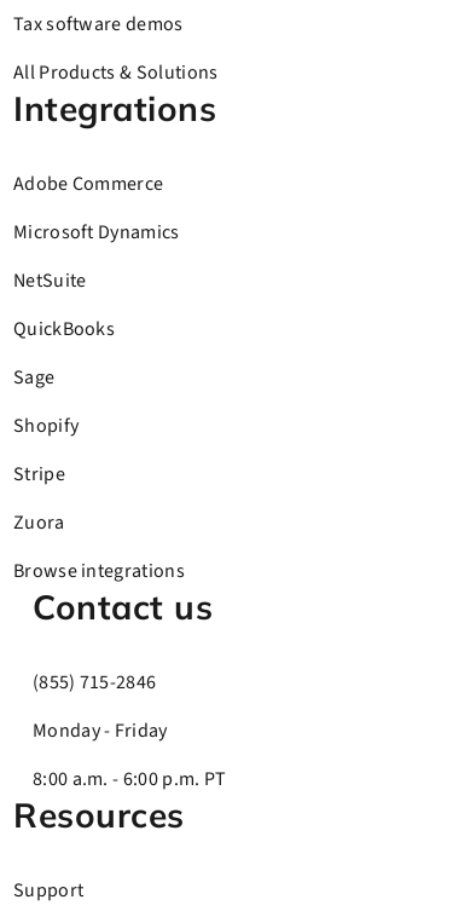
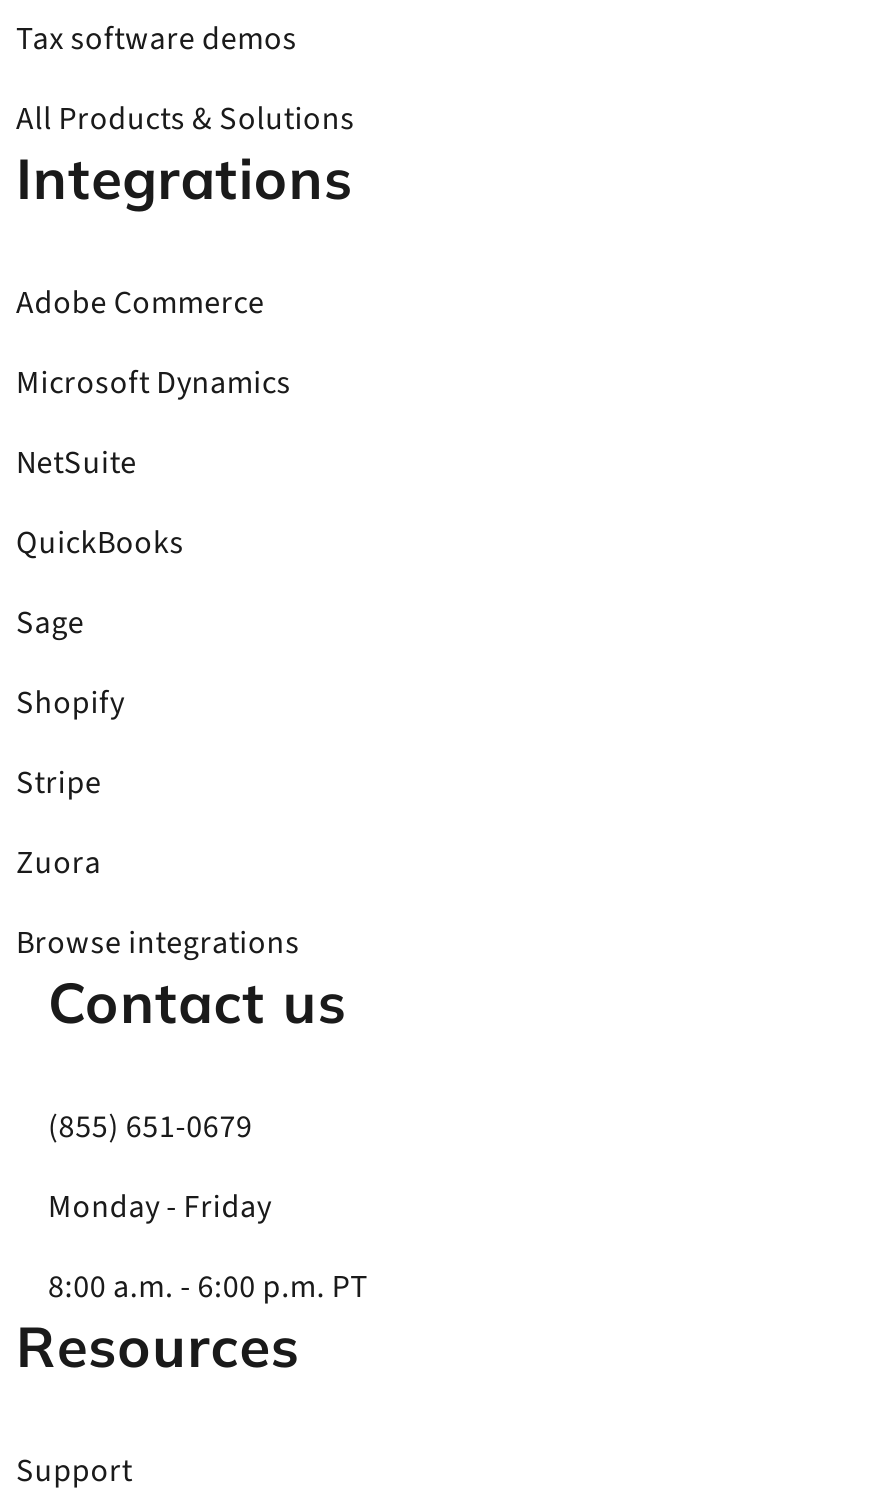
- (855) 715-2846
+ (855) 651-0679
